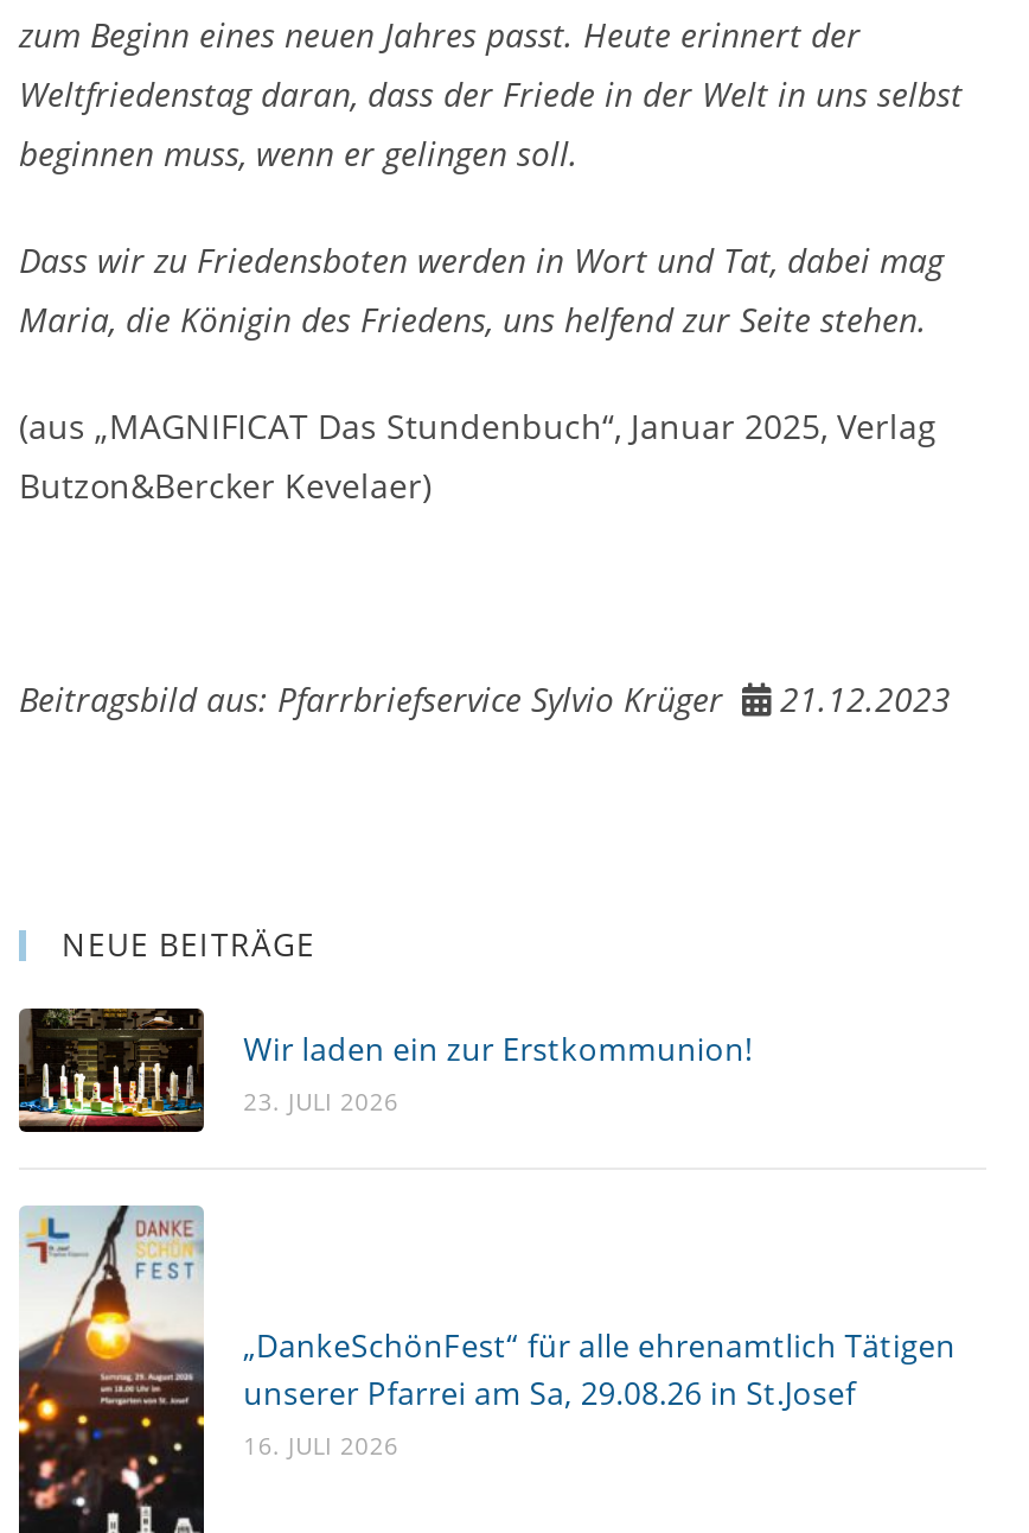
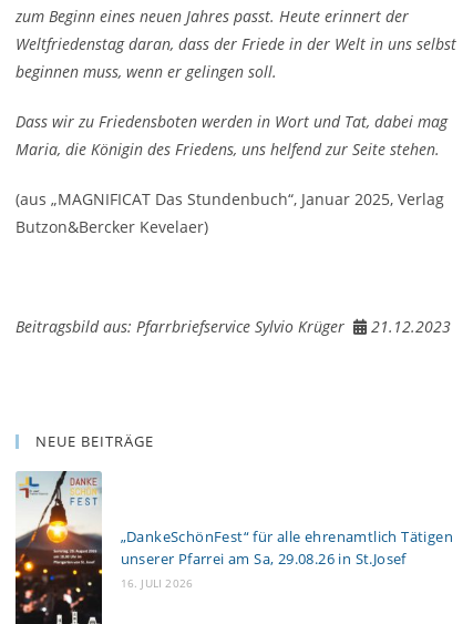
- [image]
- Wir laden ein zur Erstkommunion!
- 23. JULI 2026
